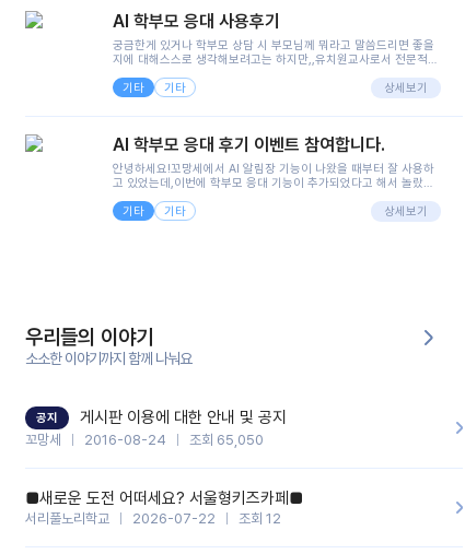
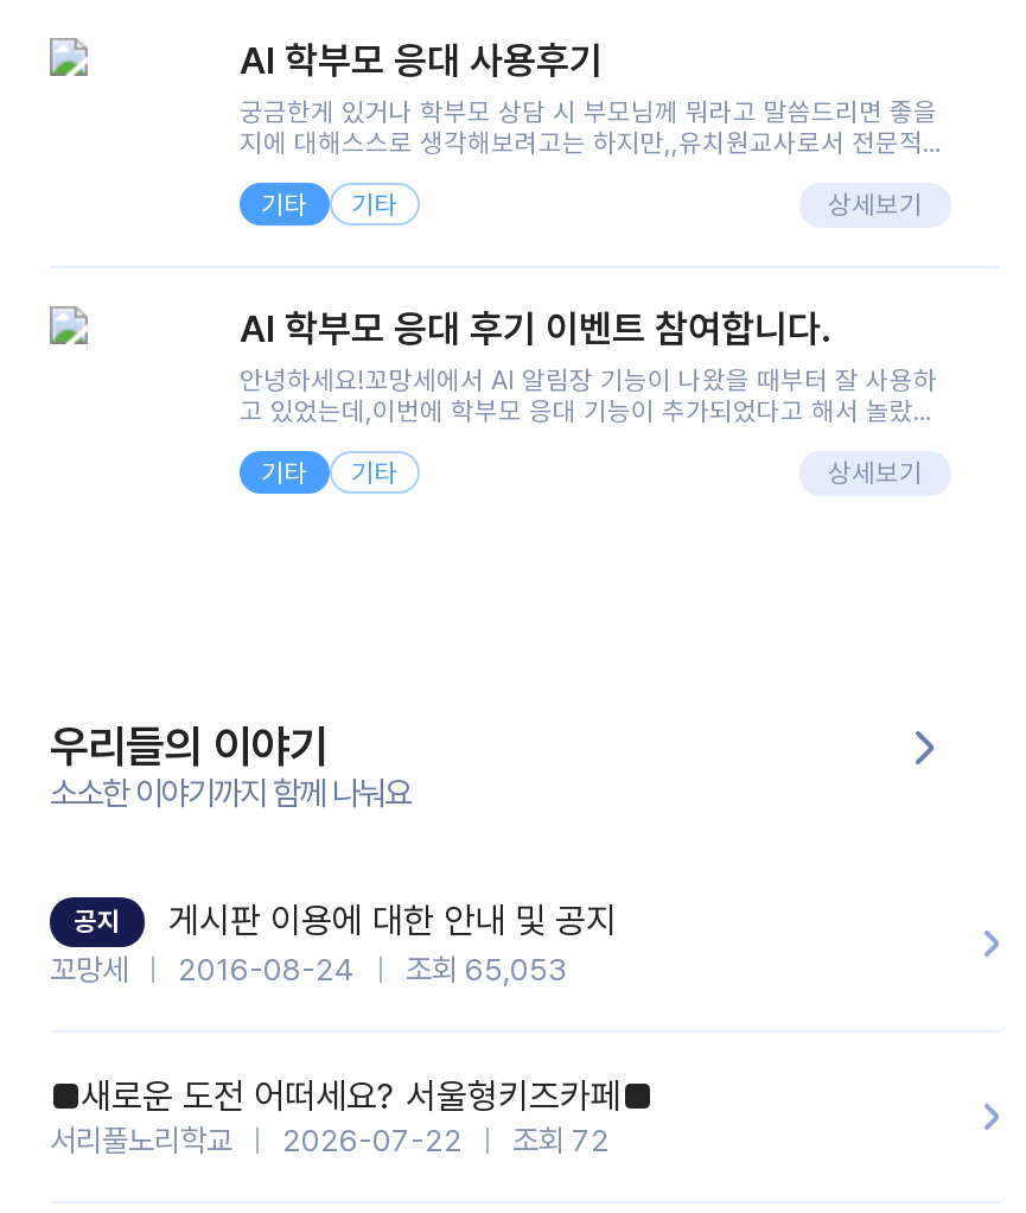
- 꼬망세 2016-08-24 조회 65,050
+ 꼬망세 2016-08-24 조회 65,053

- 서리풀노리학교 2026-07-22 조회 12
+ 서리풀노리학교 2026-07-22 조회 72
